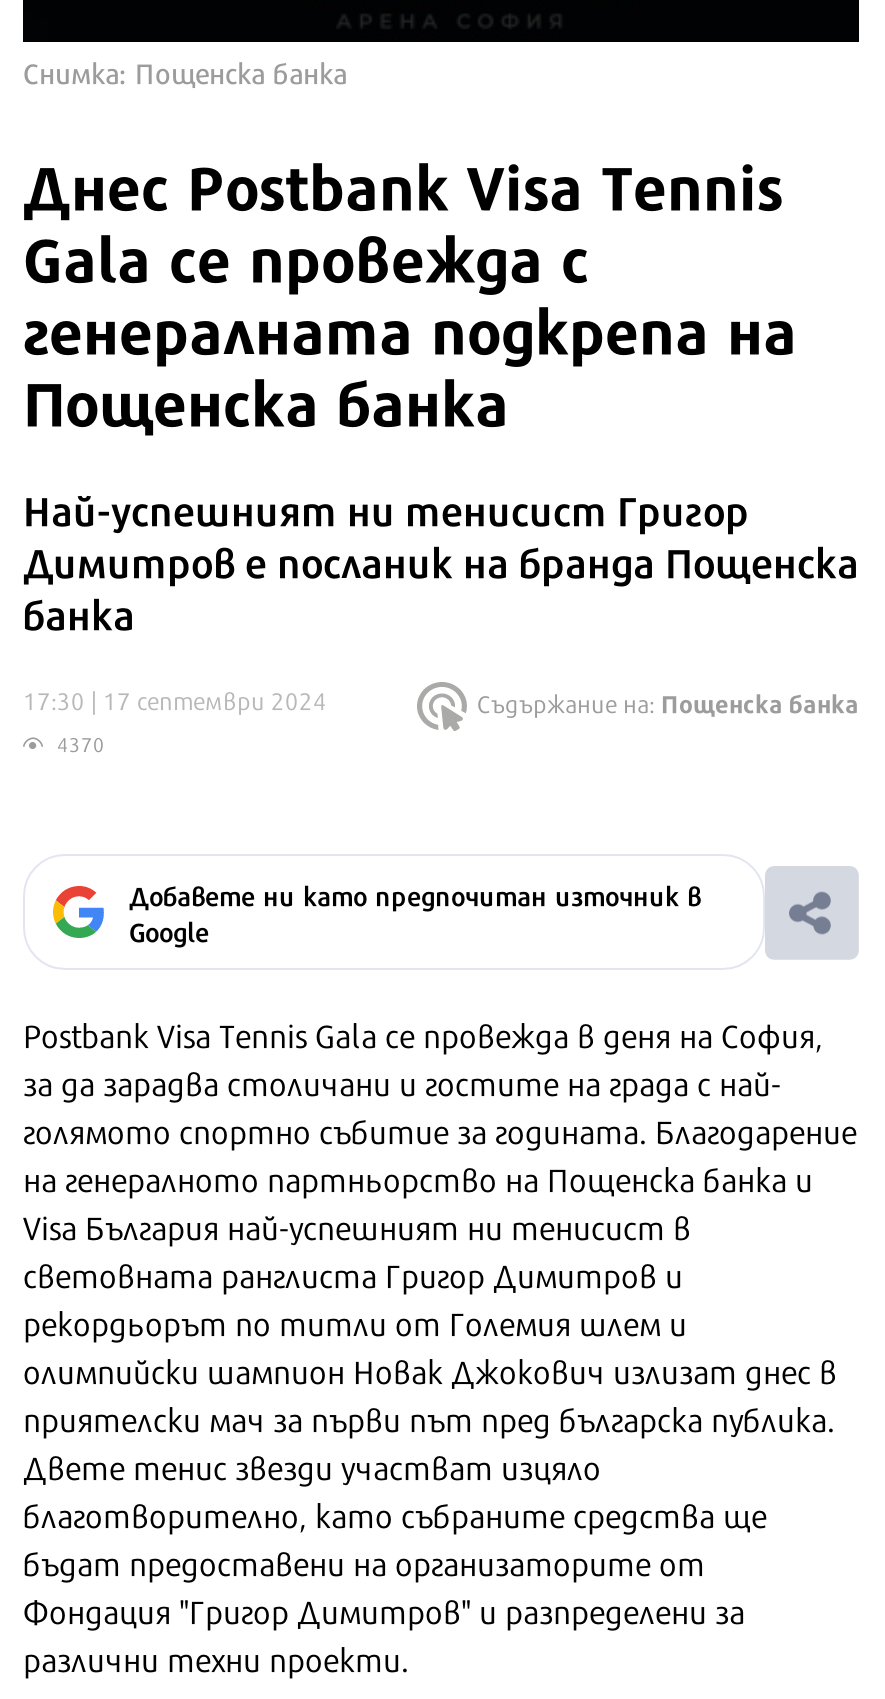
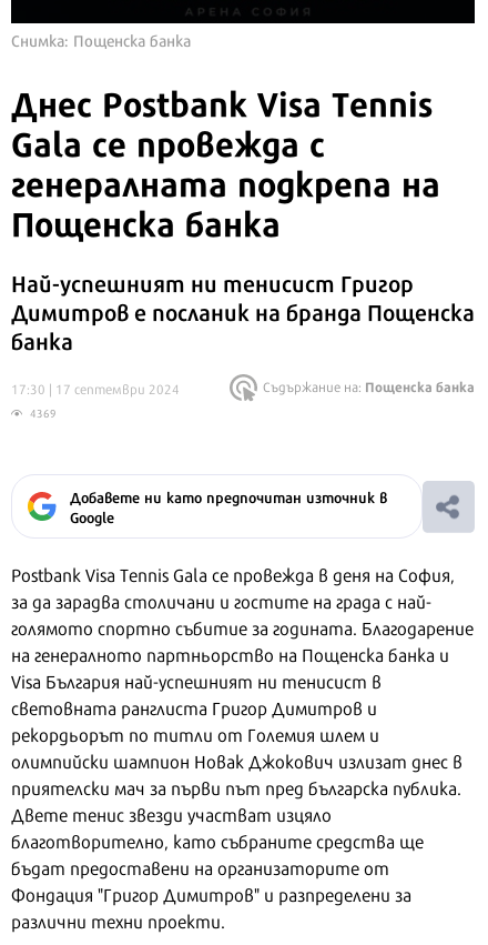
- 4370
+ 4369
